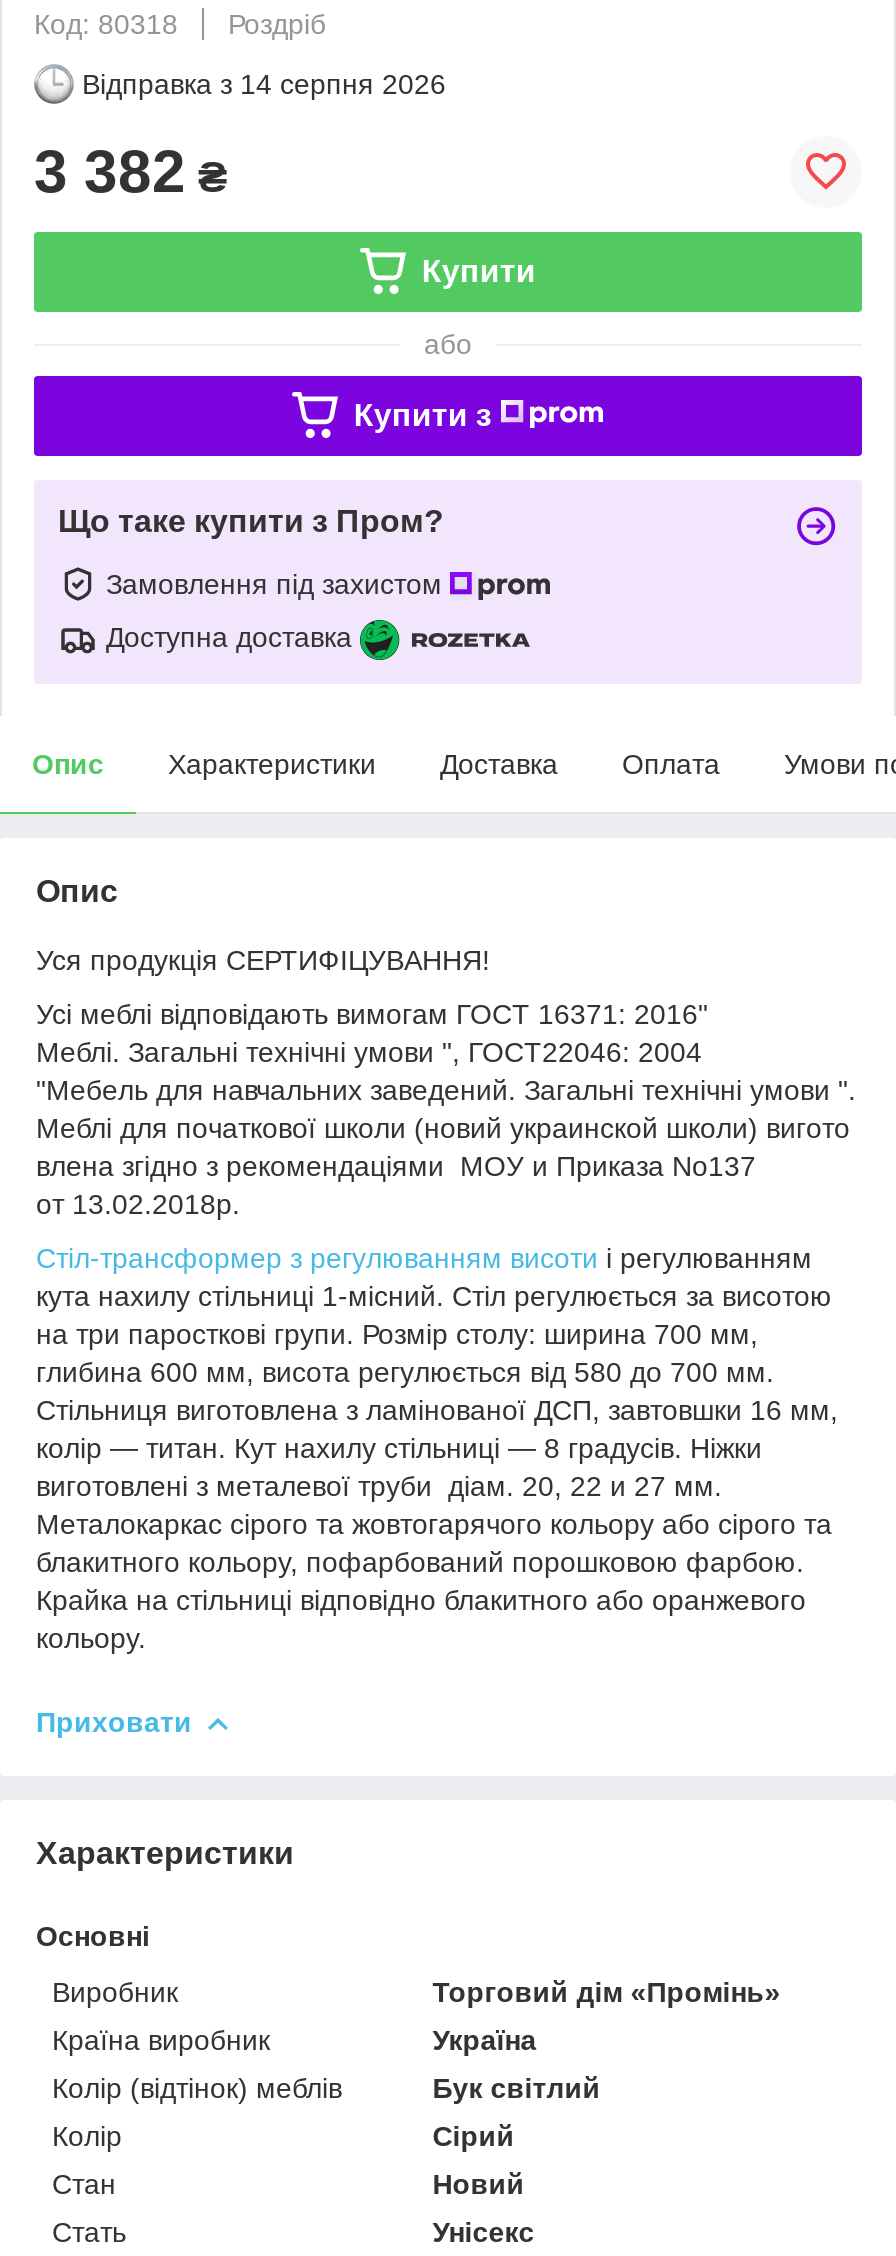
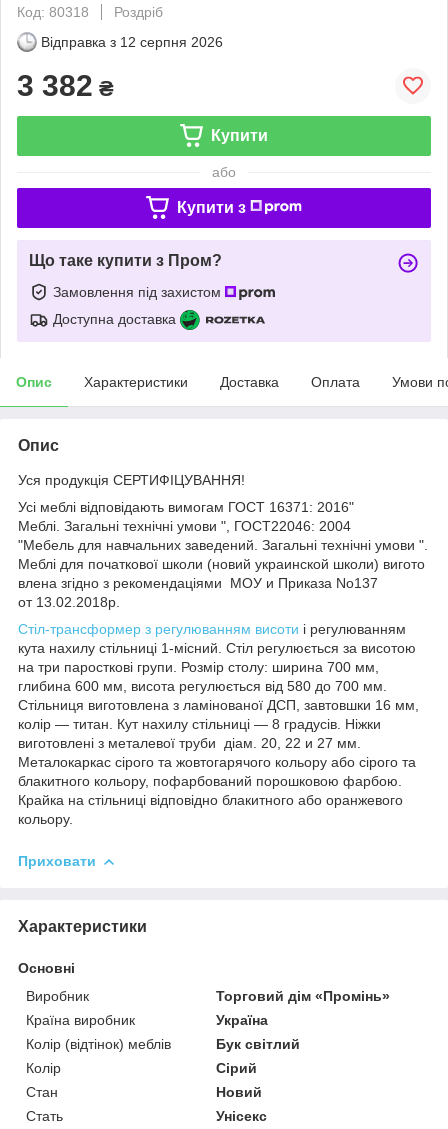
- Відправка з 14 серпня 2026
+ Відправка з 12 серпня 2026
